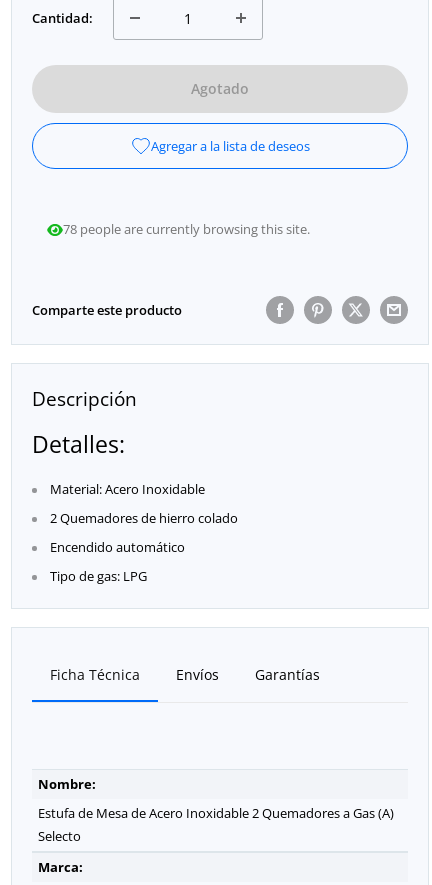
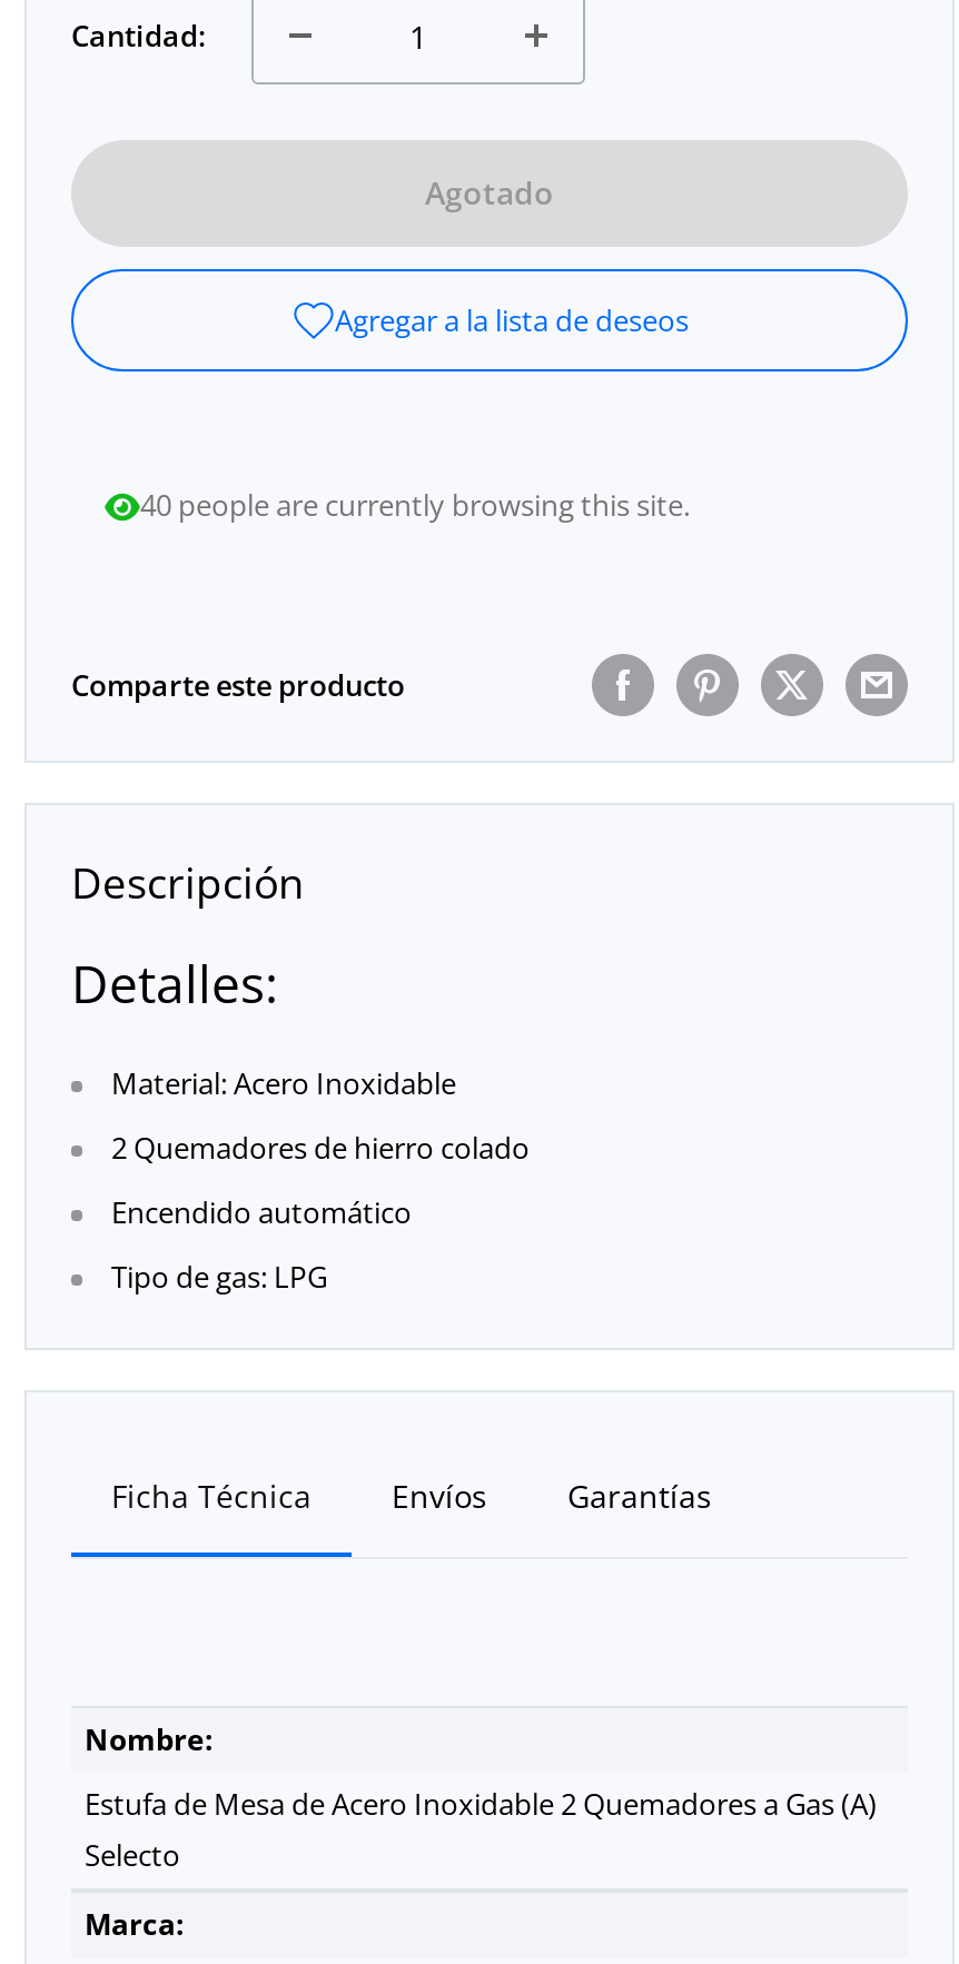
- 78 people are currently browsingthis site.
+ 40 people are currently browsingthis site.
